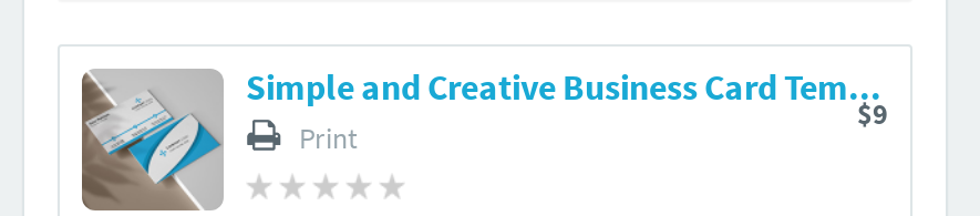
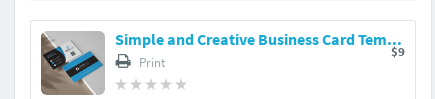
- [image]
+ [image]
